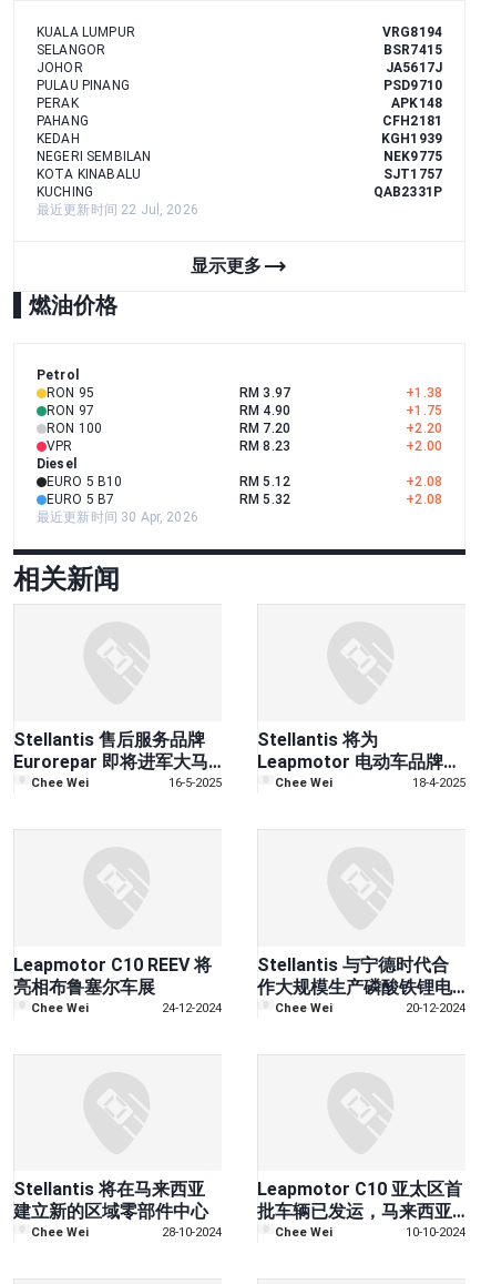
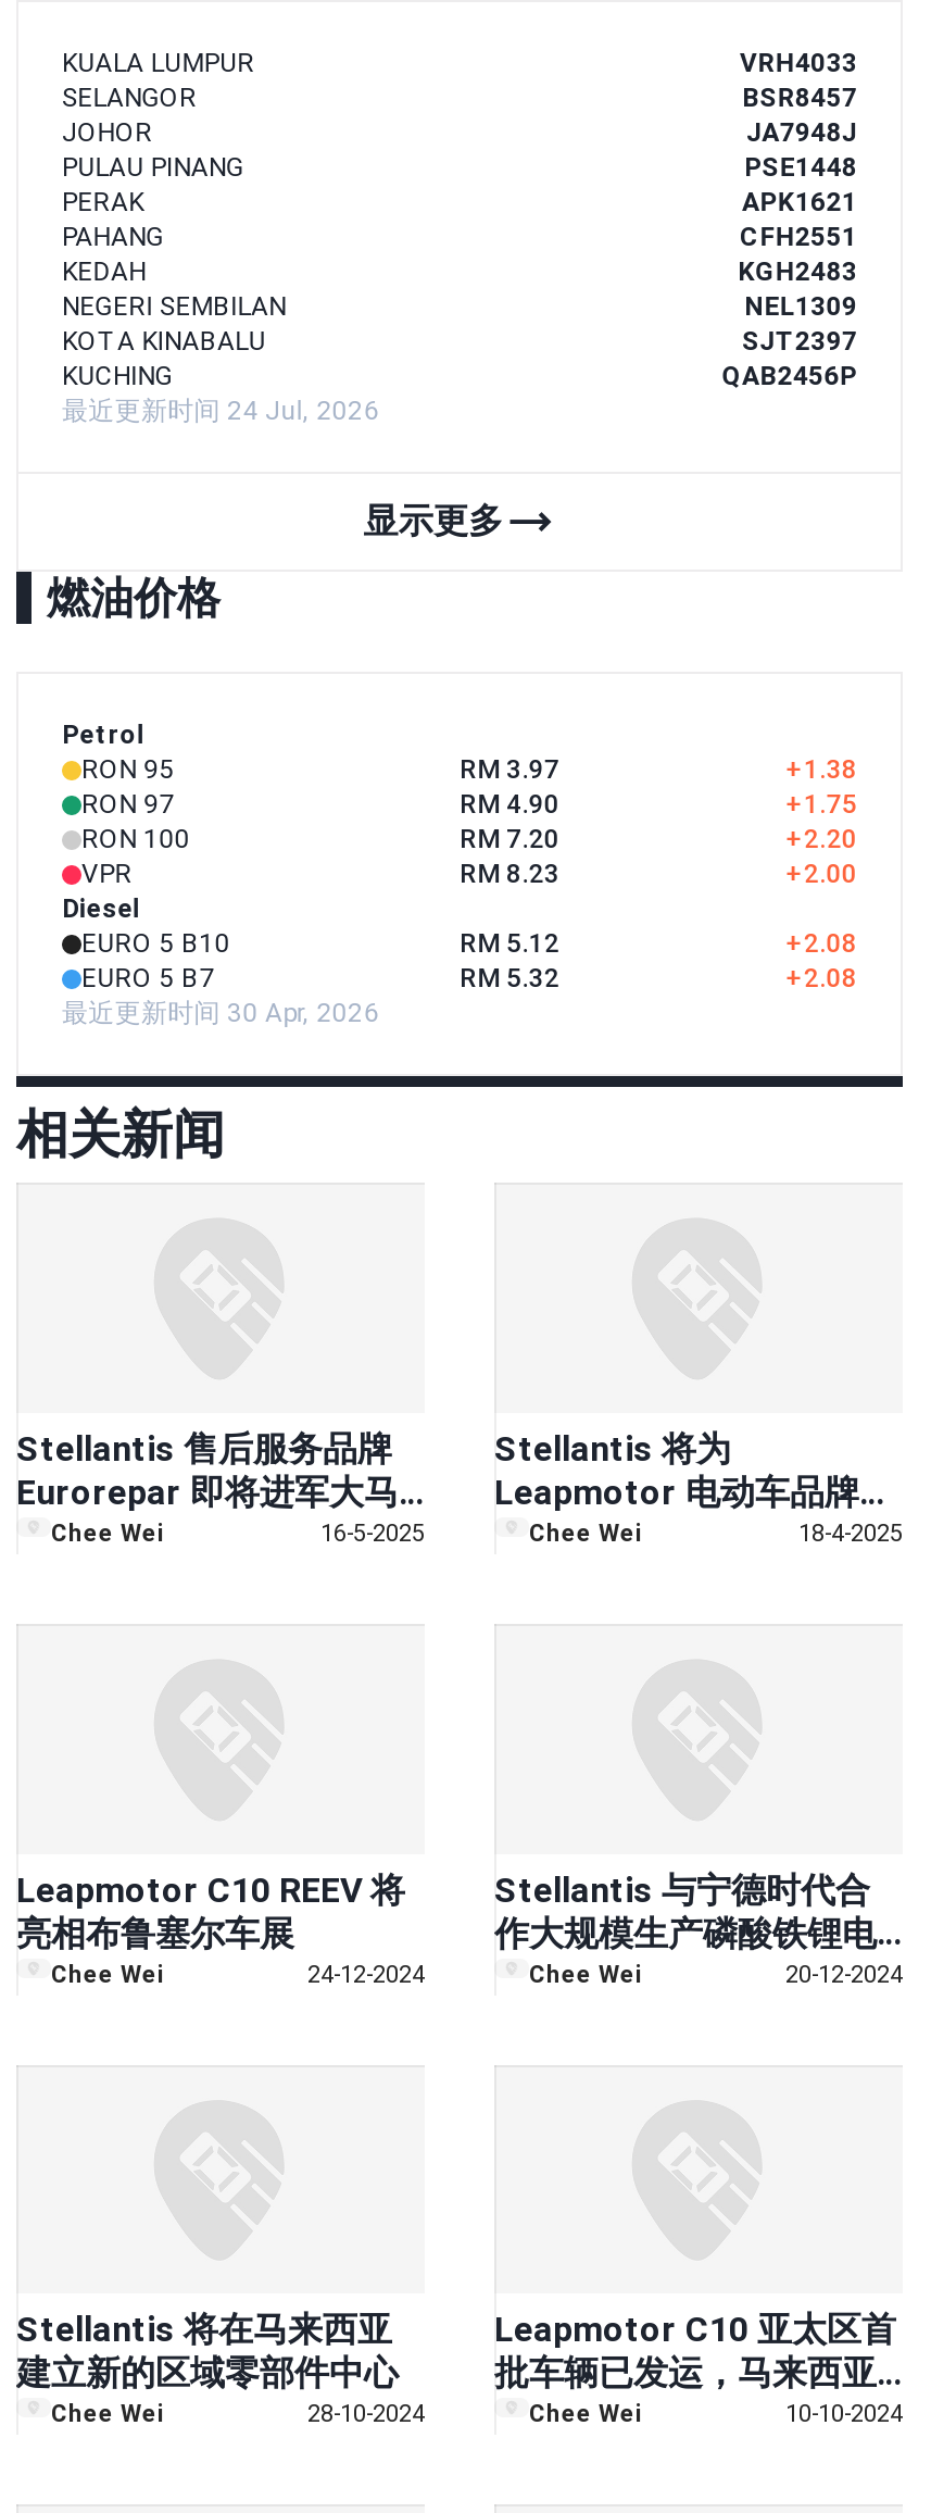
- VRG8194
+ VRH4033

- BSR7415
+ BSR8457

- JA5617J
+ JA7948J

- PSD9710
+ PSE1448

- APK148
+ APK1621

- CFH2181
+ CFH2551

- KGH1939
+ KGH2483

- NEK9775
+ NEL1309

- SJT1757
+ SJT2397

- QAB2331P
- 最近更新时间 22 Jul, 2026
+ QAB2456P
+ 最近更新时间 24 Jul, 2026
